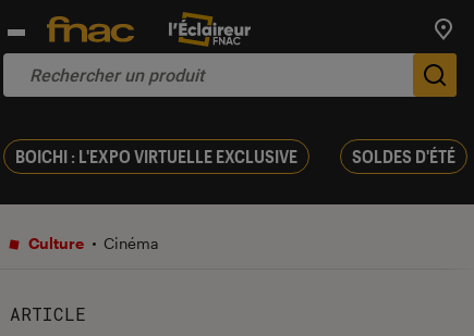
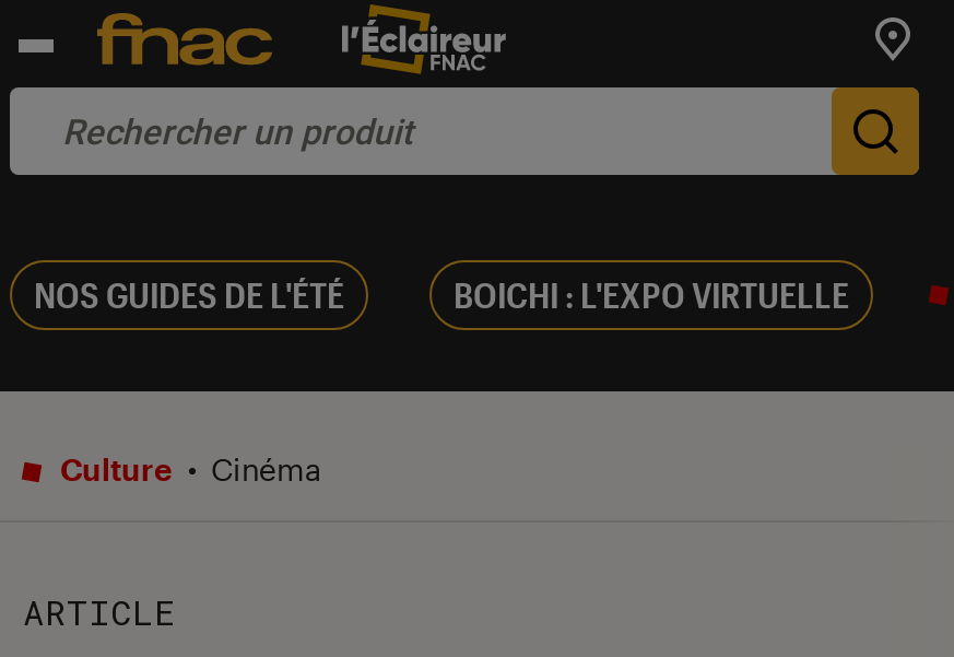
- BOICHI : L'EXPO VIRTUELLE EXCLUSIVE
- SOLDES D'ÉTÉ
+ NOS GUIDES DE L'ÉTÉ
+ BOICHI : L'EXPO VIRTUELLE
